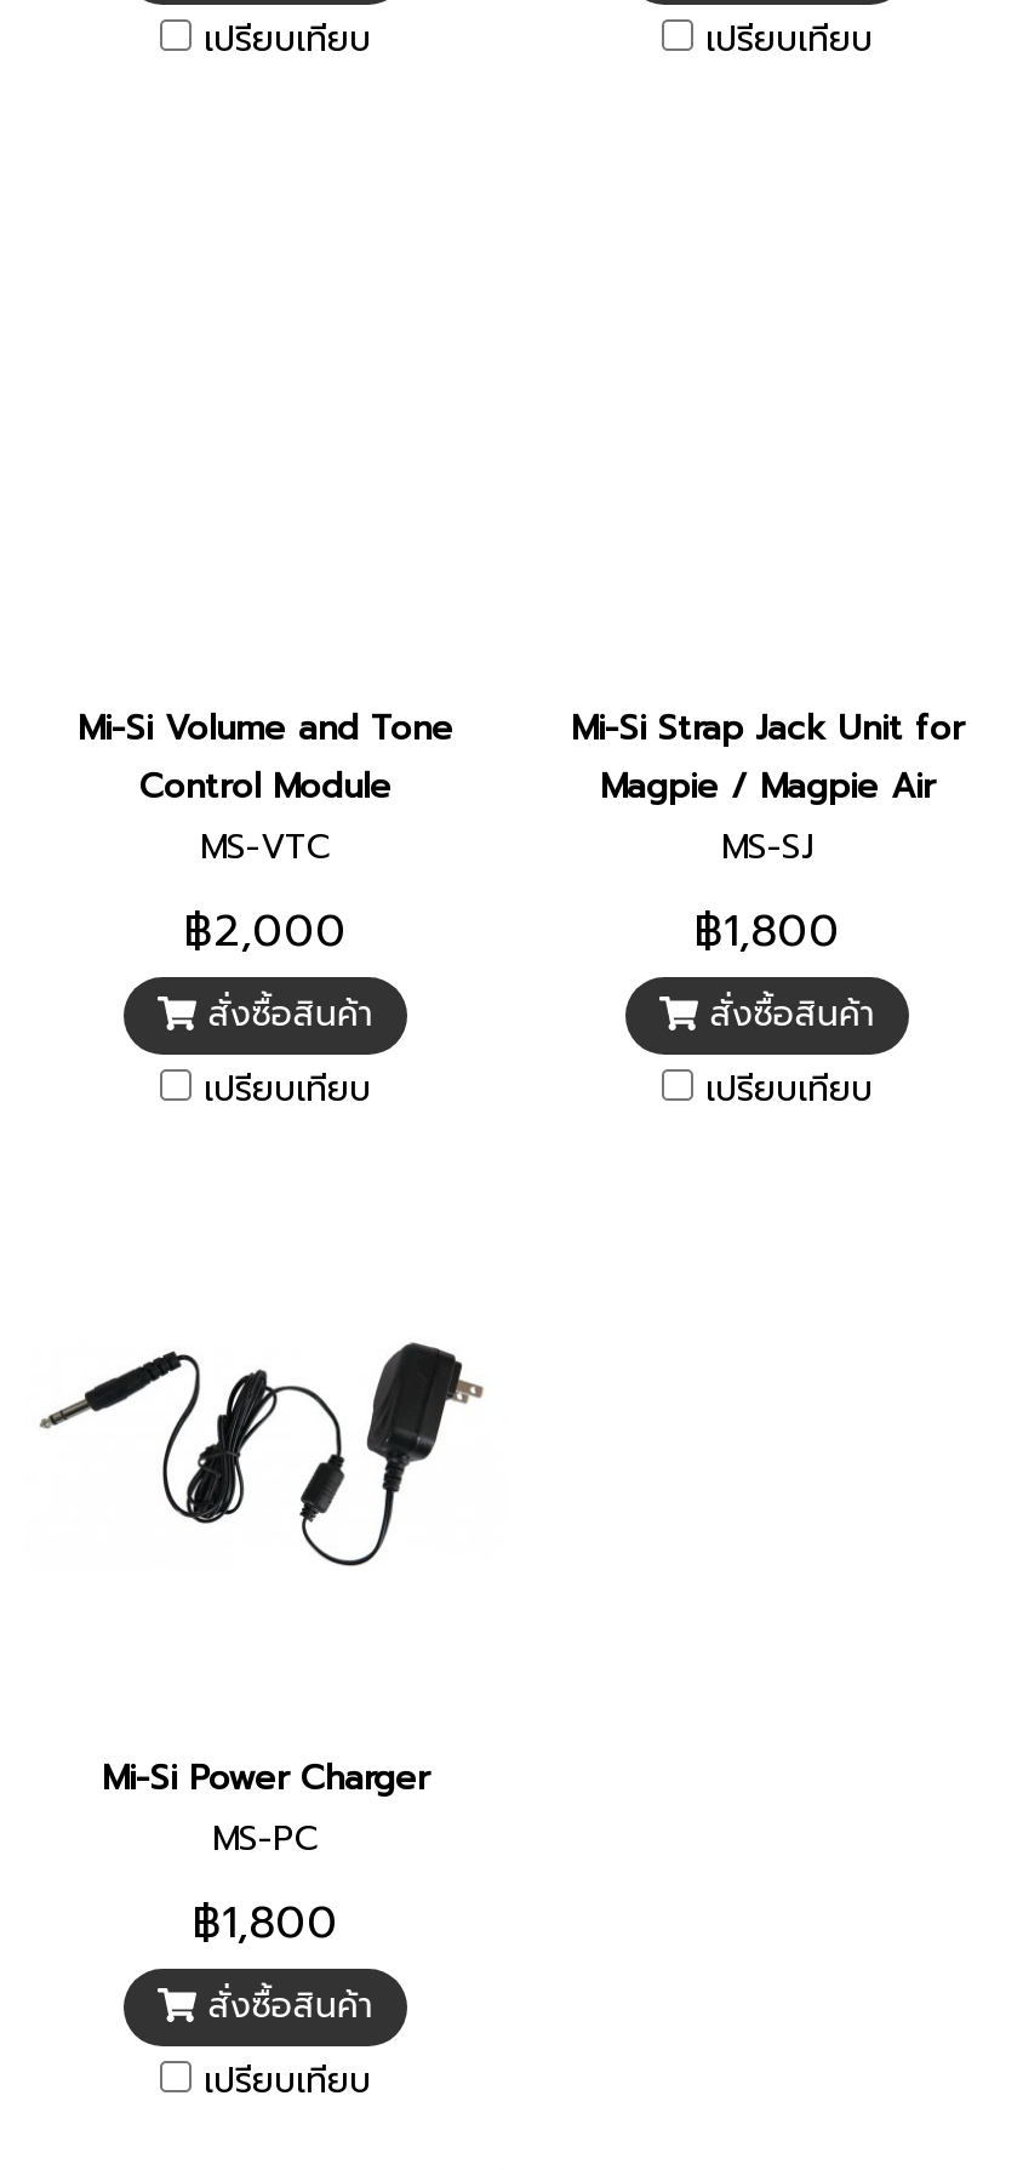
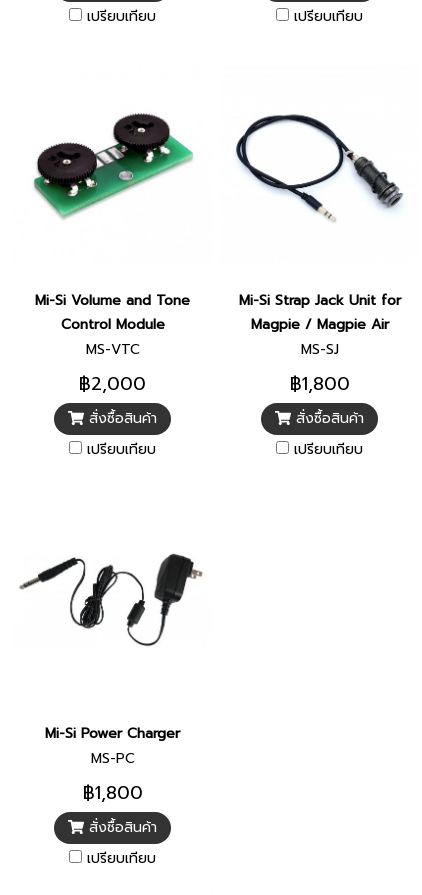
+ [image]

+ [image]
